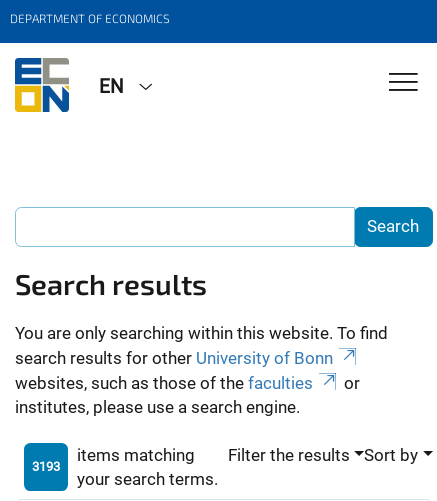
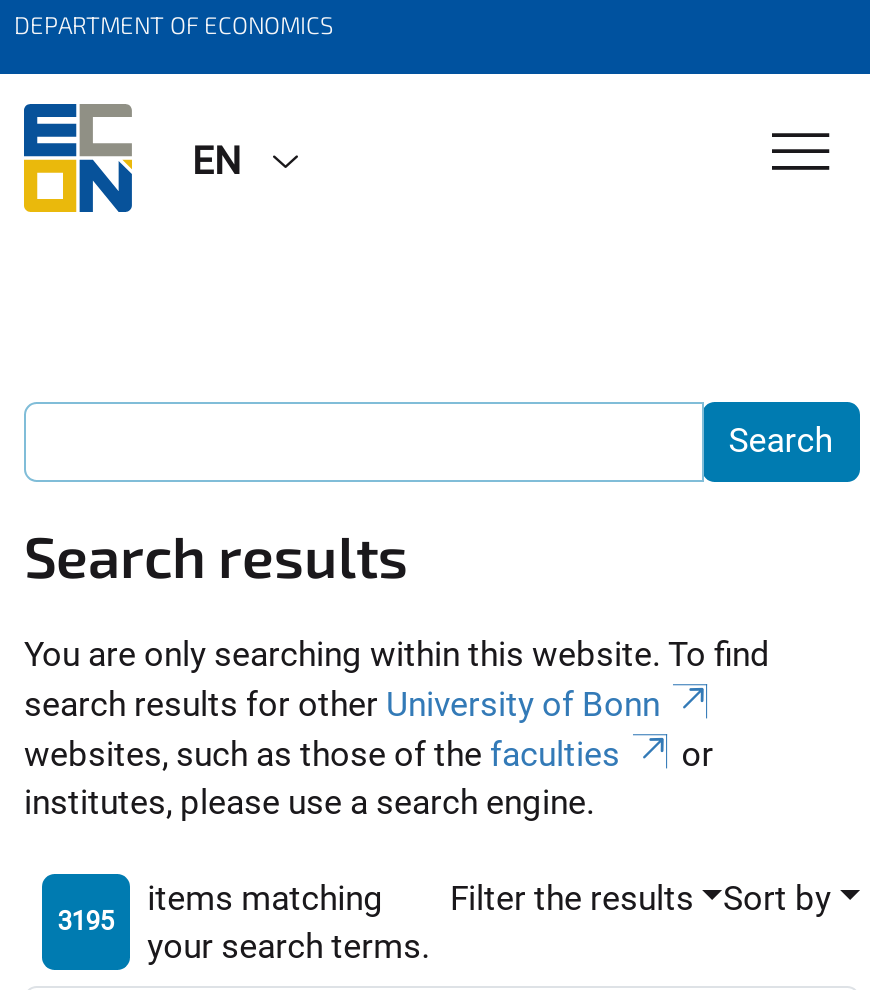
- 3193
+ 3195
